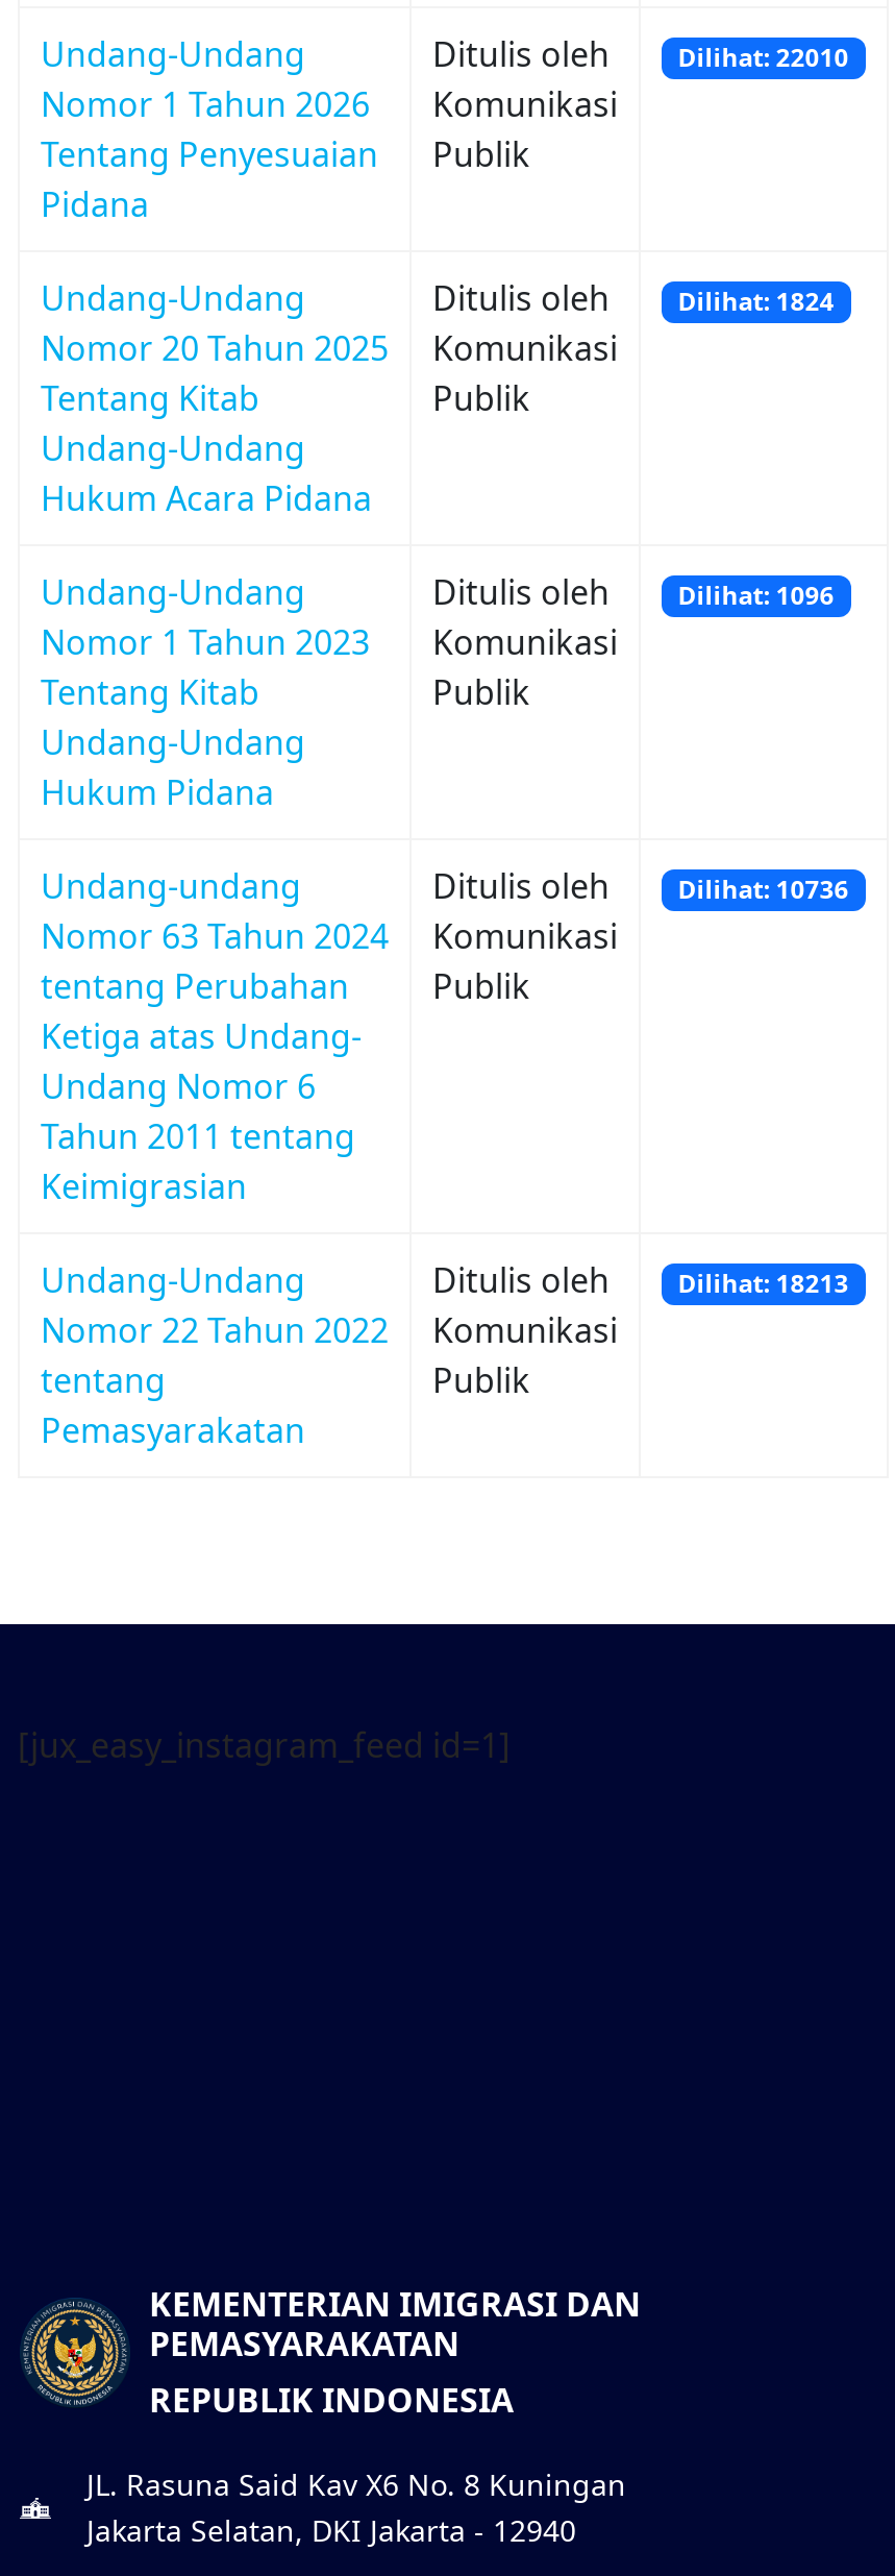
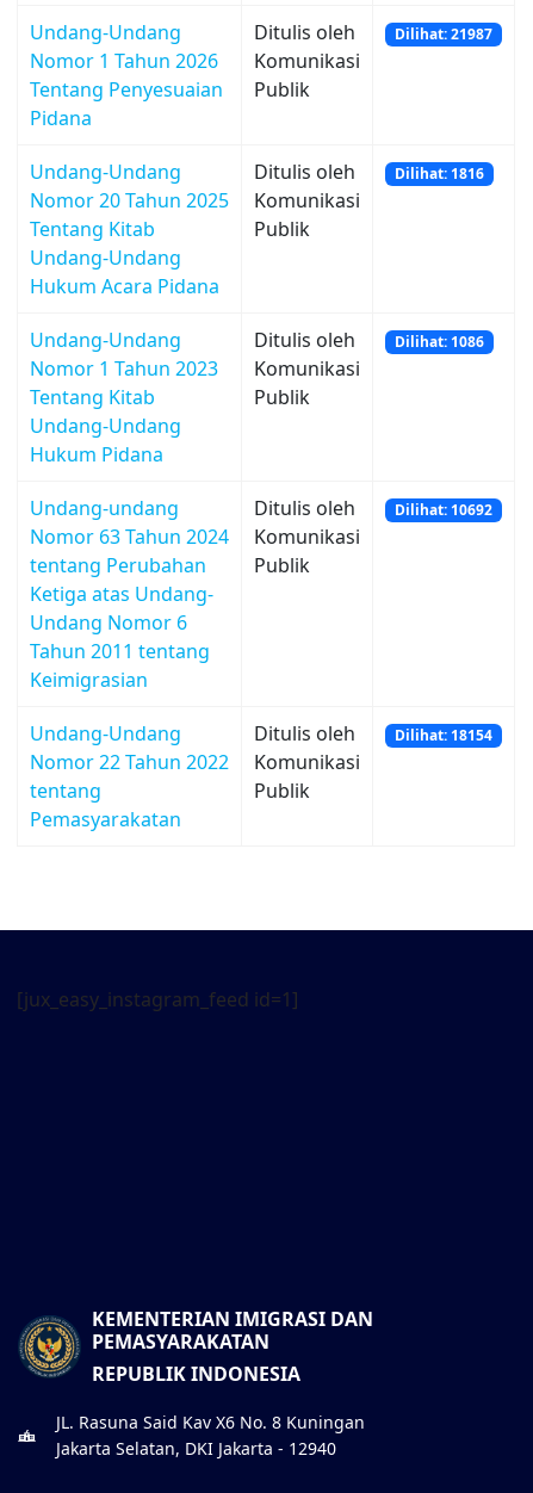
- Ditulis oleh Dilihat: 22010
+ Ditulis oleh Dilihat: 21987

- Ditulis oleh Dilihat: 1824
+ Ditulis oleh Dilihat: 1816

- Ditulis oleh Dilihat: 1096
+ Ditulis oleh Dilihat: 1086

- Ditulis oleh Dilihat: 10736
+ Ditulis oleh Dilihat: 10692

- Ditulis oleh Dilihat: 18213
+ Ditulis oleh Dilihat: 18154
